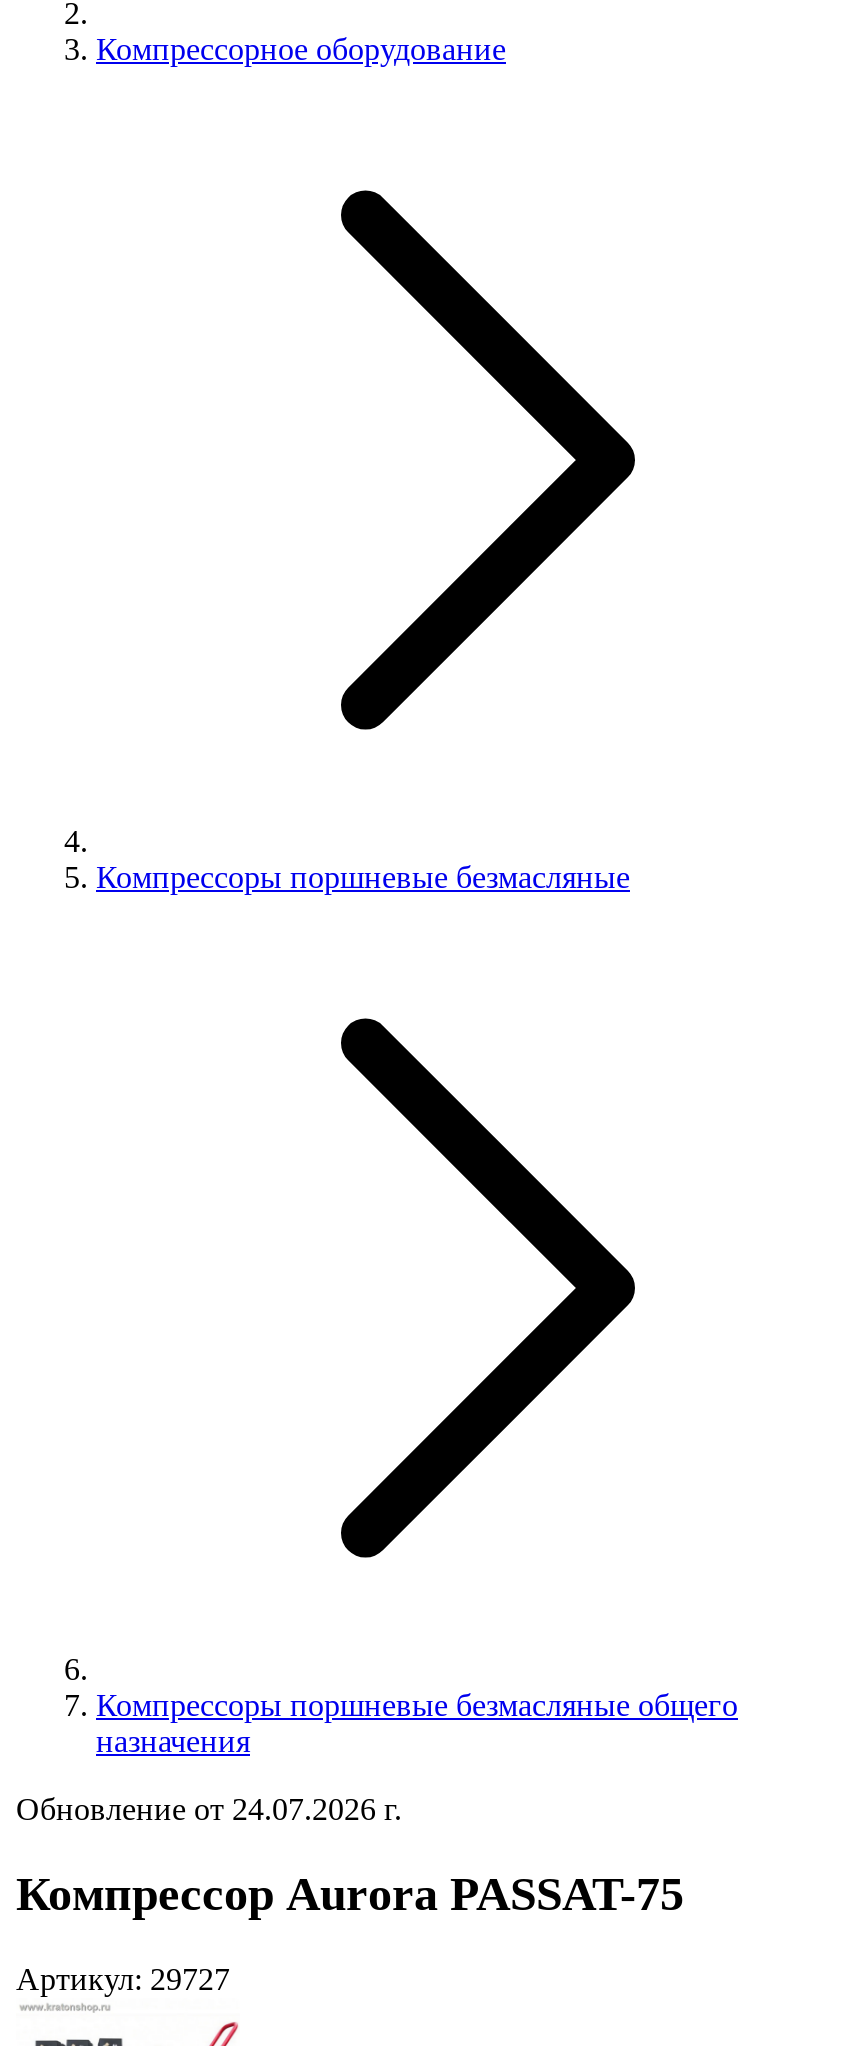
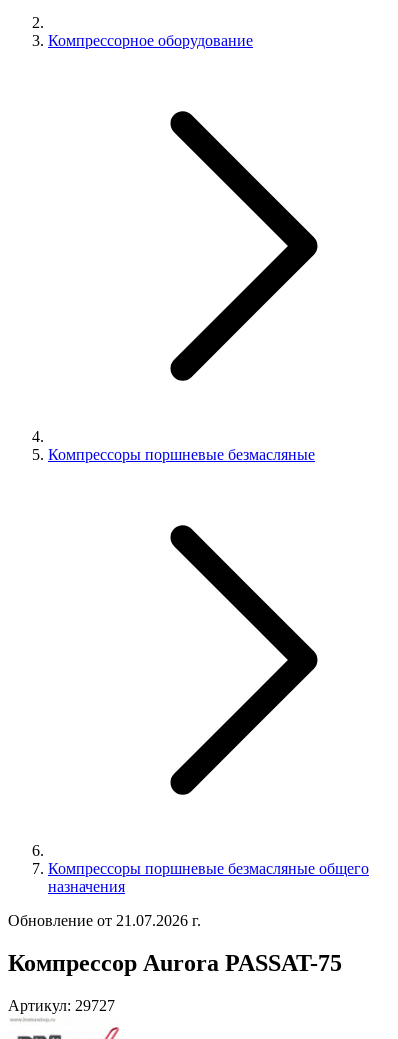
- Обновление от 24.07.2026 г.
+ Обновление от 21.07.2026 г.
